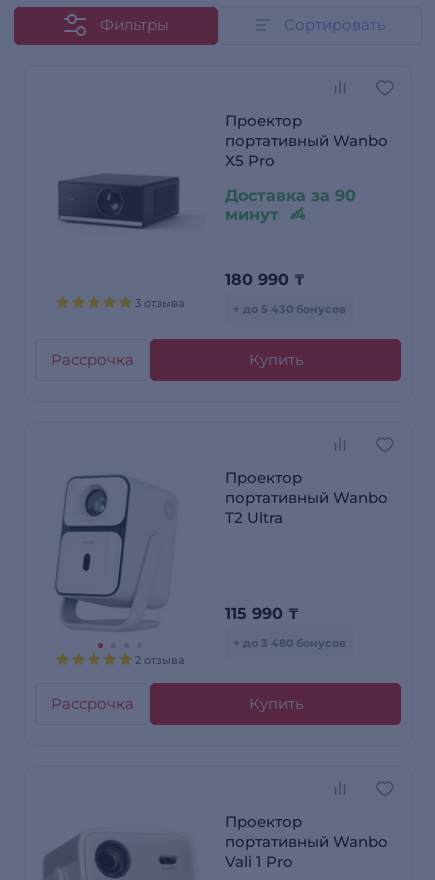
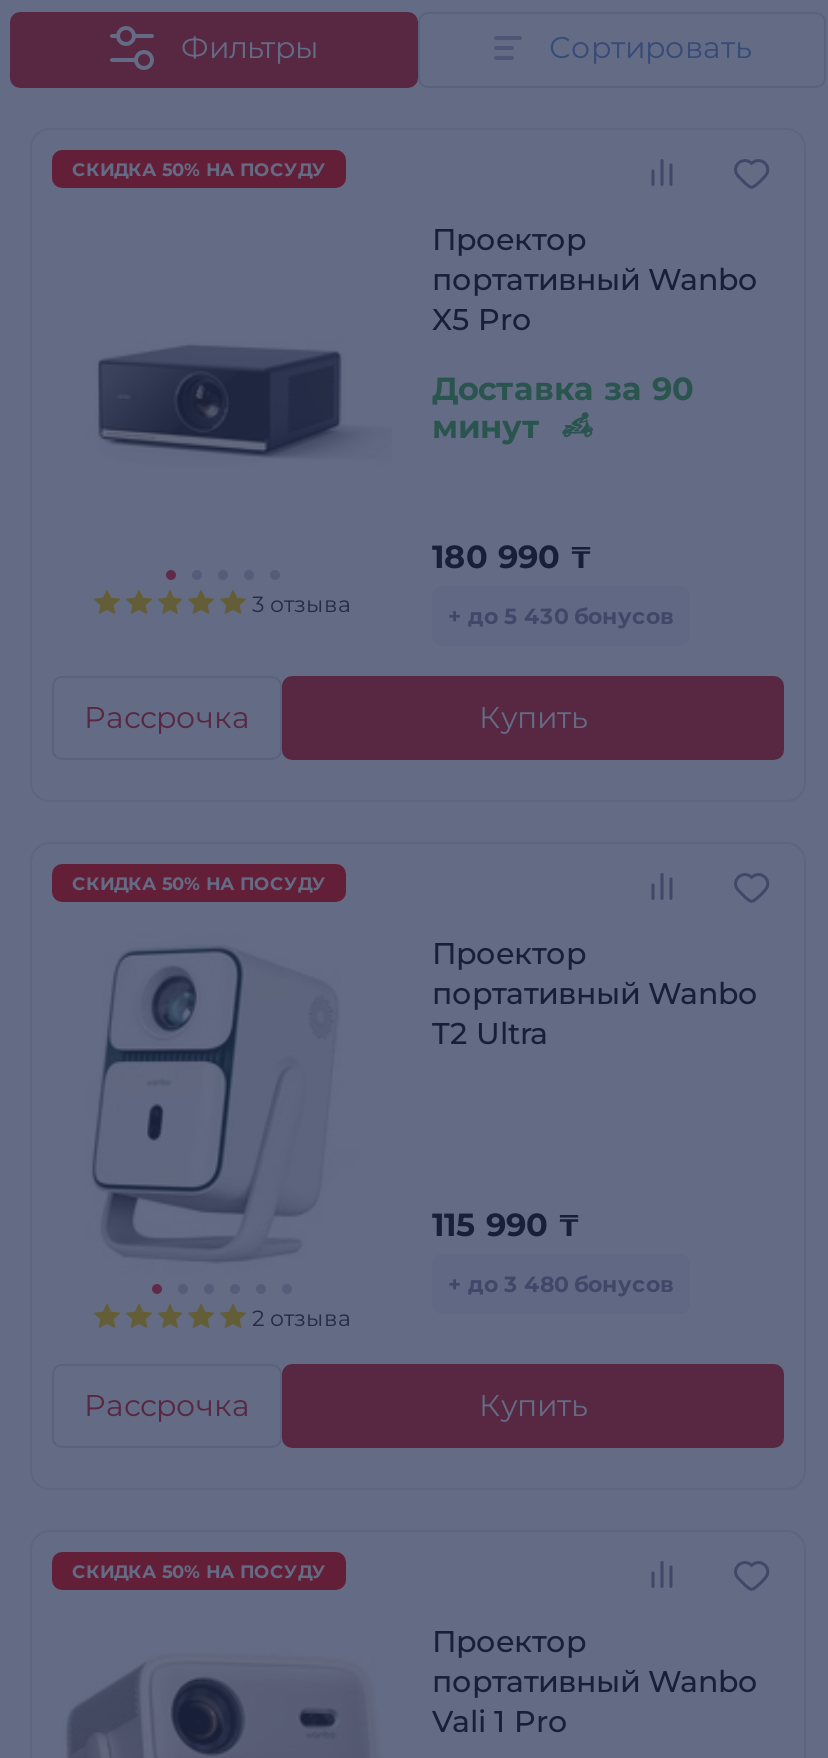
+ СКИДКА 50% НА ПОСУДУ

+ СКИДКА 50% НА ПОСУДУ

+ СКИДКА 50% НА ПОСУДУ
